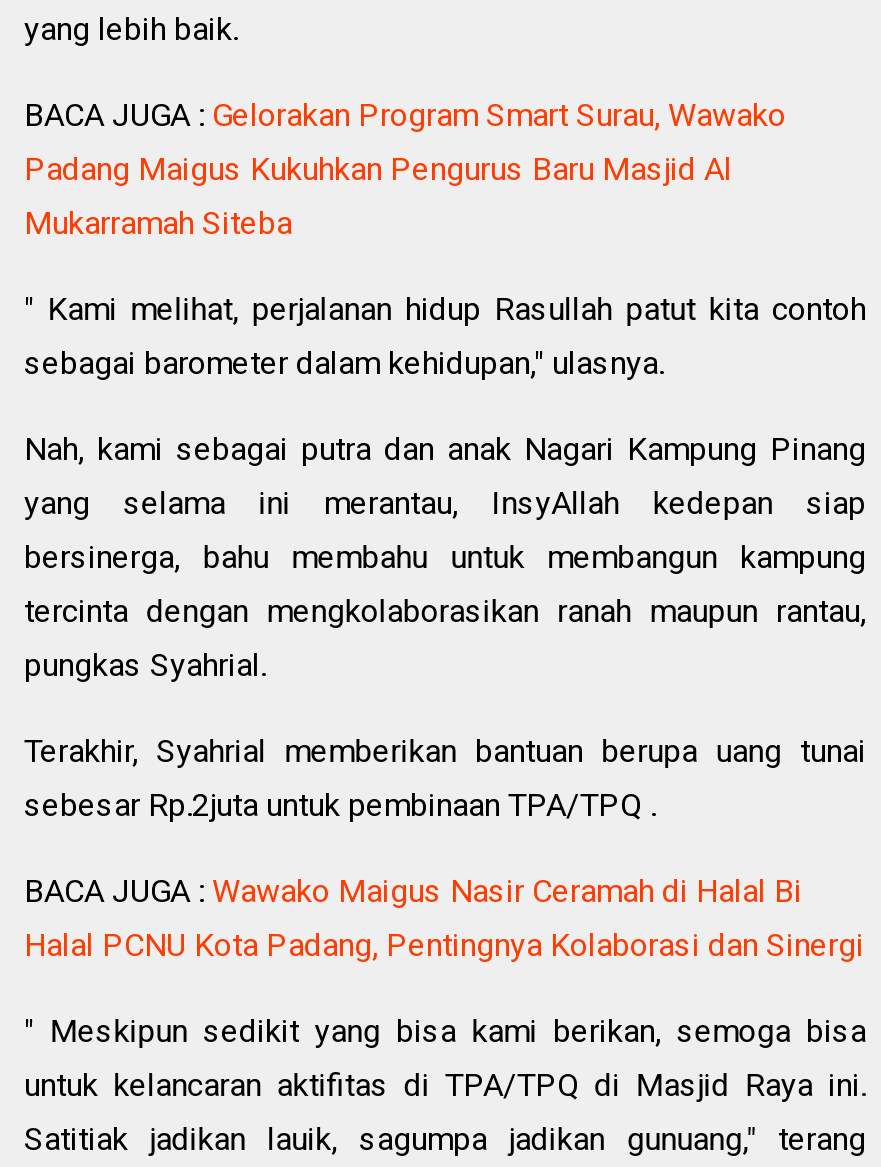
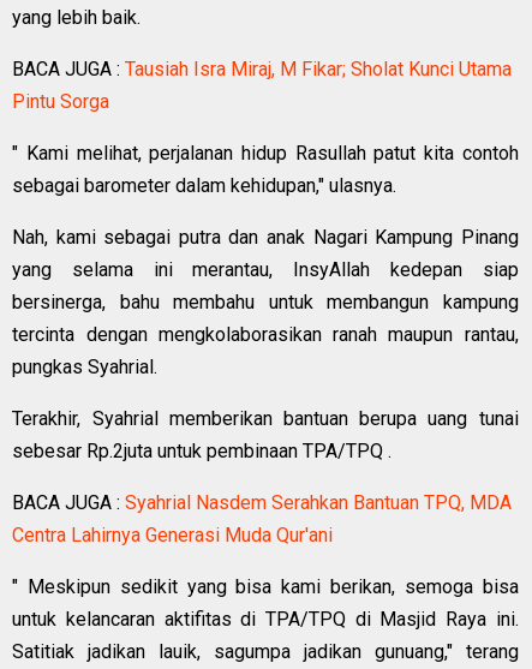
- BACA JUGA : Gelorakan Program Smart Surau, Wawako
- Padang Maigus Kukuhkan Pengurus Baru Masjid Al
- Mukarramah Siteba
+ BACA JUGA : Tausiah Isra Miraj, M Fikar; Sholat Kunci Utama
+ Pintu Sorga

- BACA JUGA : Wawako Maigus Nasir Ceramah di Halal Bi
- Halal PCNU Kota Padang, Pentingnya Kolaborasi dan Sinergi
+ BACA JUGA : Syahrial Nasdem Serahkan Bantuan TPQ, MDA
+ Centra Lahirnya Generasi Muda Qur'ani
